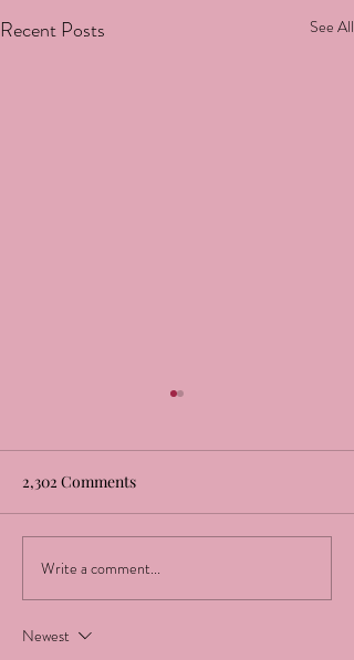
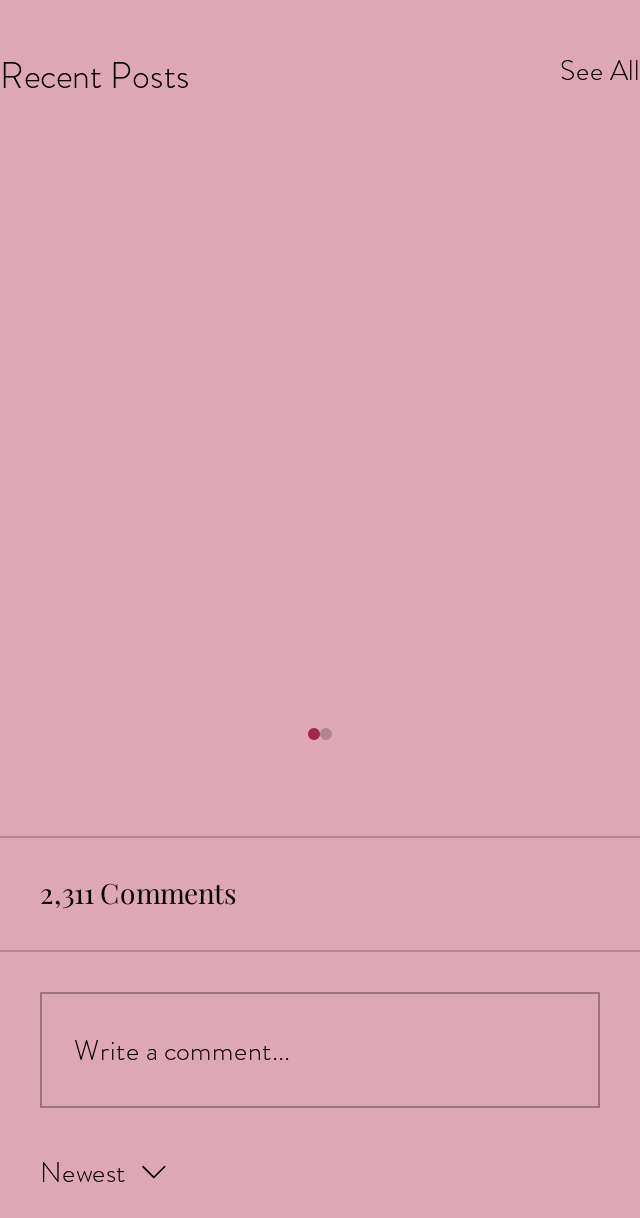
- 2,302 Comments
+ 2,311 Comments
